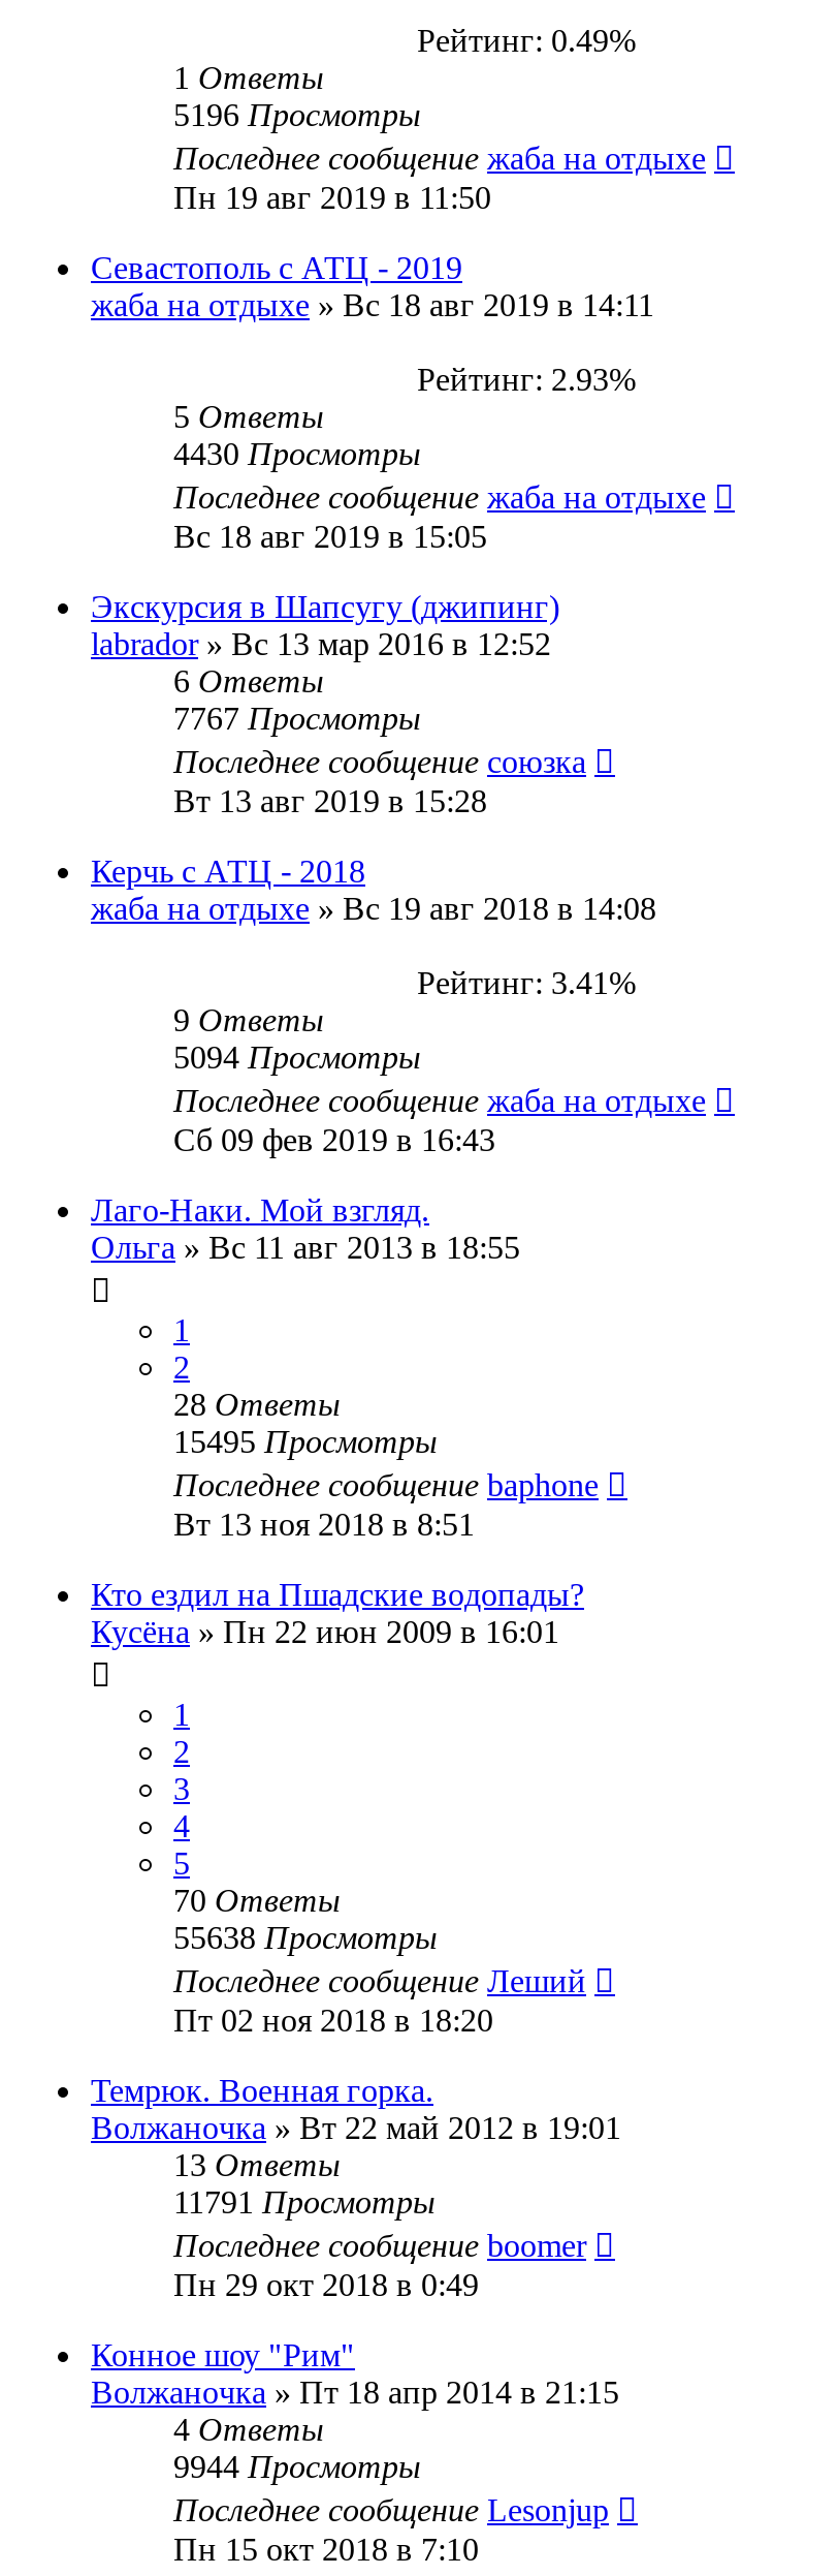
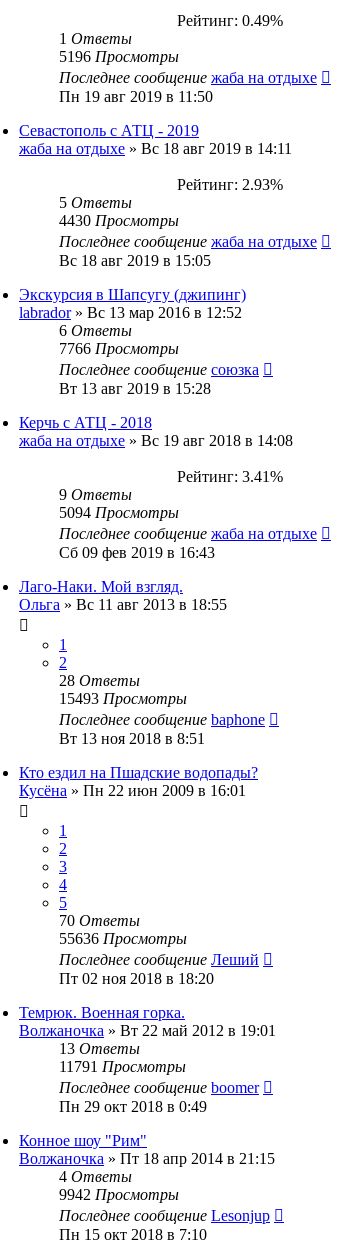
- 7767 Просмотры
+ 7766 Просмотры

- 15495 Просмотры
+ 15493 Просмотры

- 55638 Просмотры
+ 55636 Просмотры

- 9944 Просмотры
+ 9942 Просмотры
